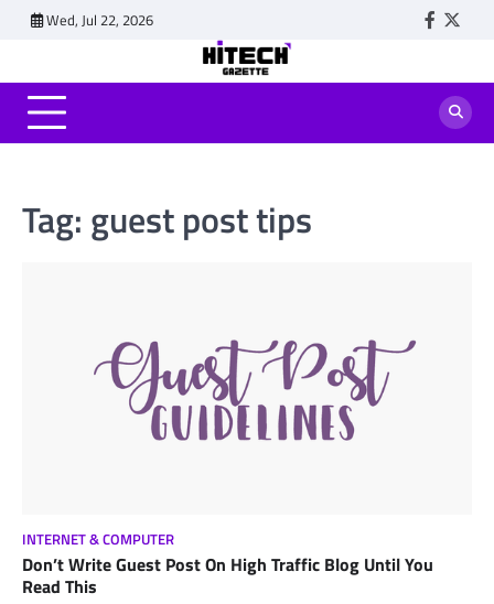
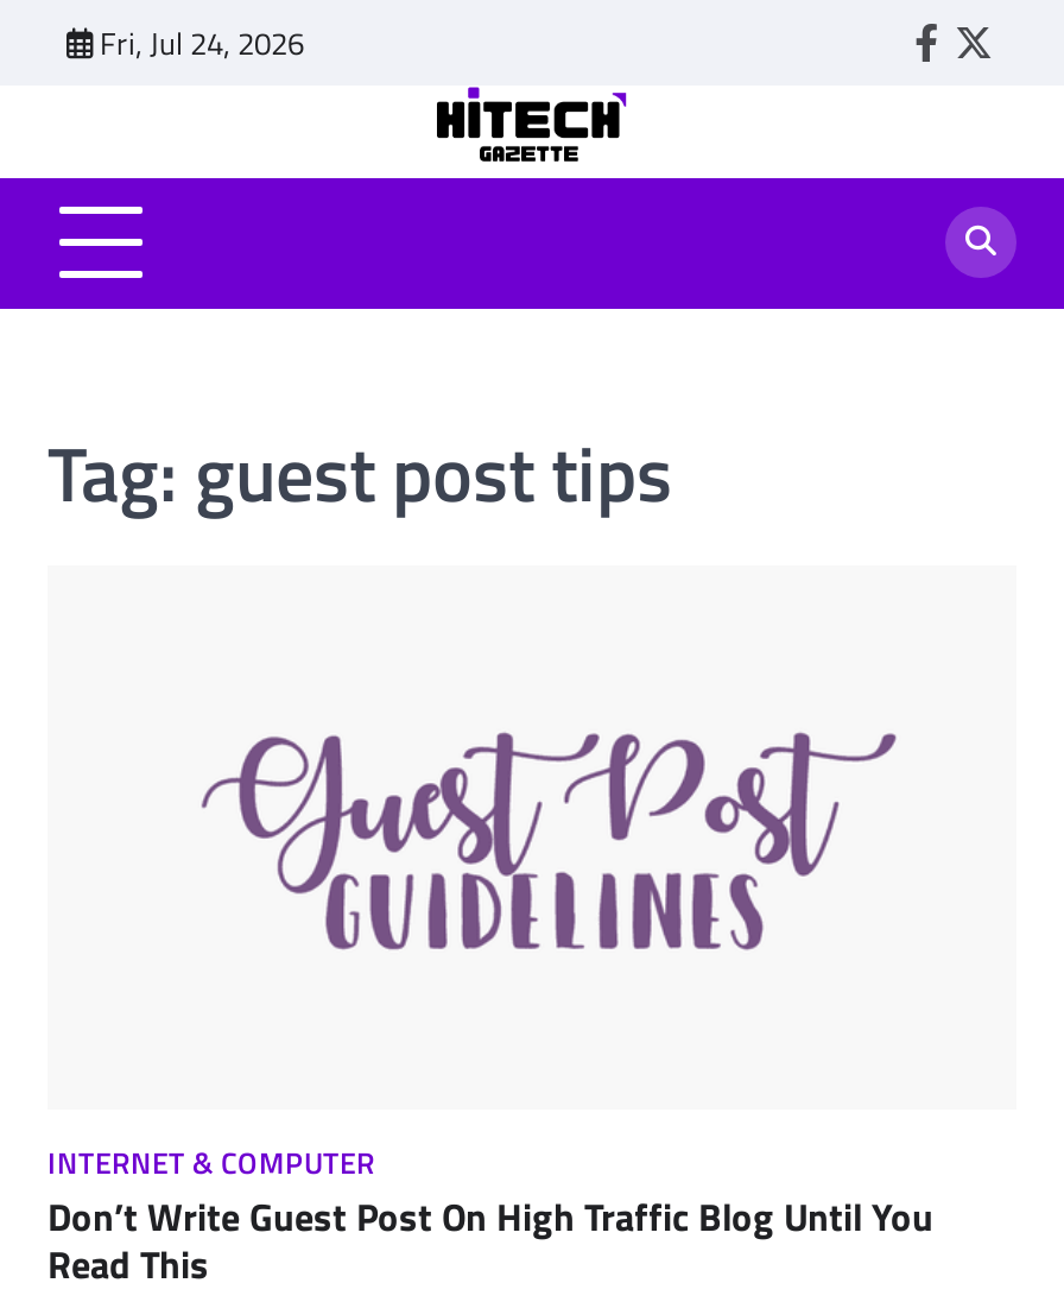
- Wed, Jul 22, 2026
+ Fri, Jul 24, 2026
